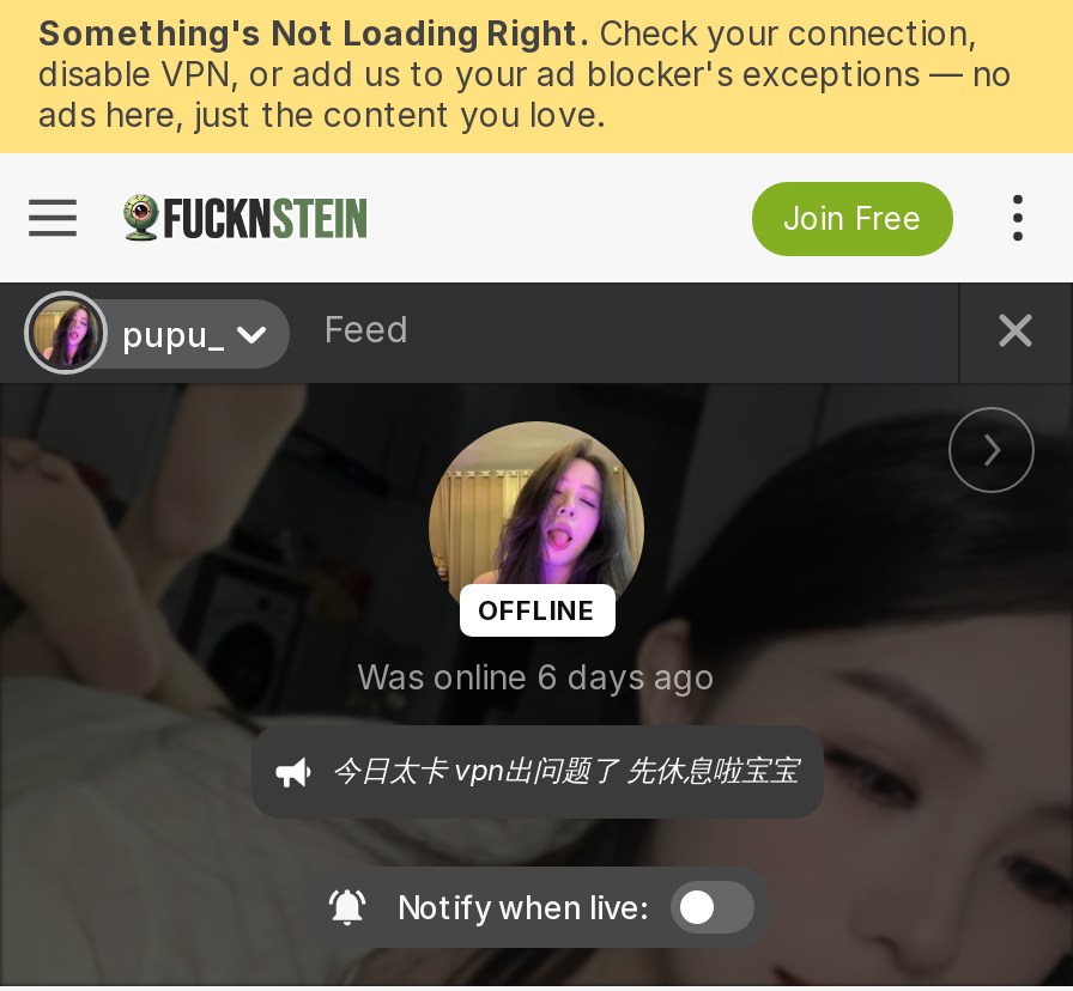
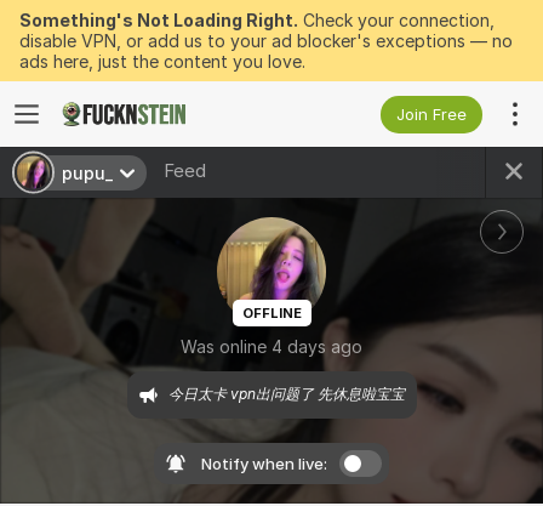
- Was online 6 days ago
+ Was online 4 days ago
